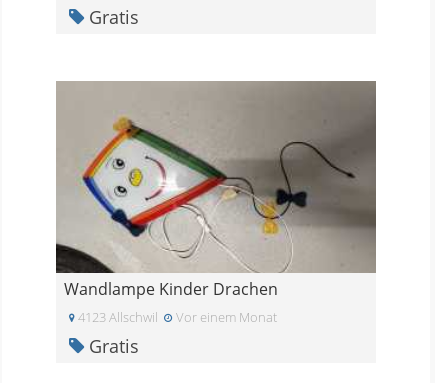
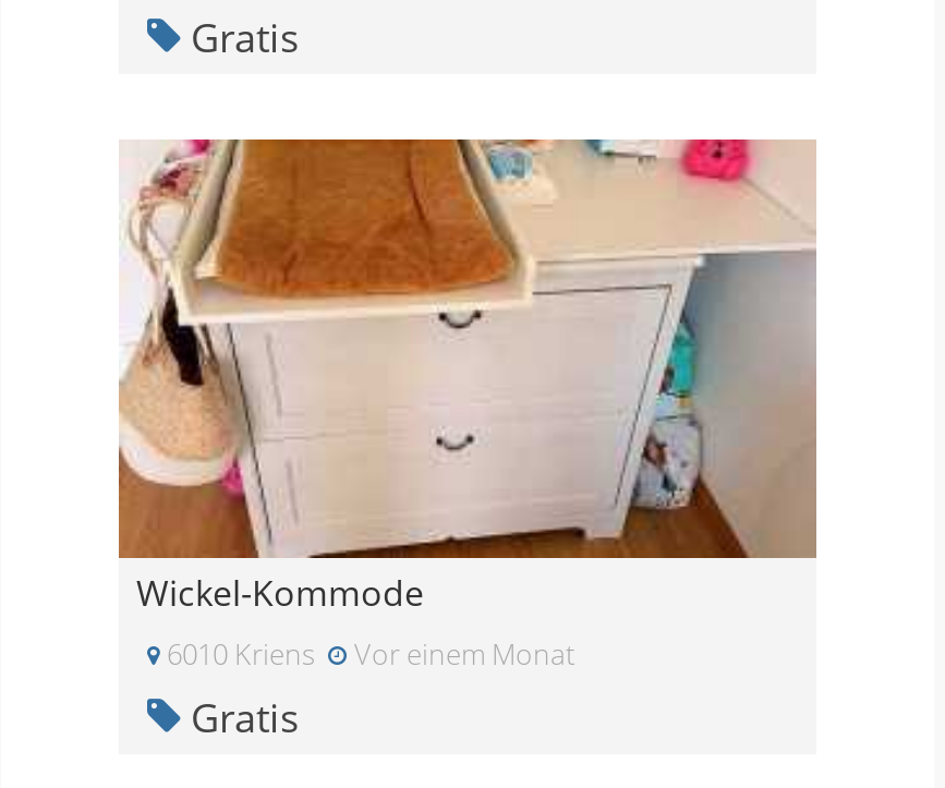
- [image]
- Wandlampe Kinder Drachen
- 4123 Allschwil
+ [image]
+ Wickel-Kommode
+ 6010 Kriens
